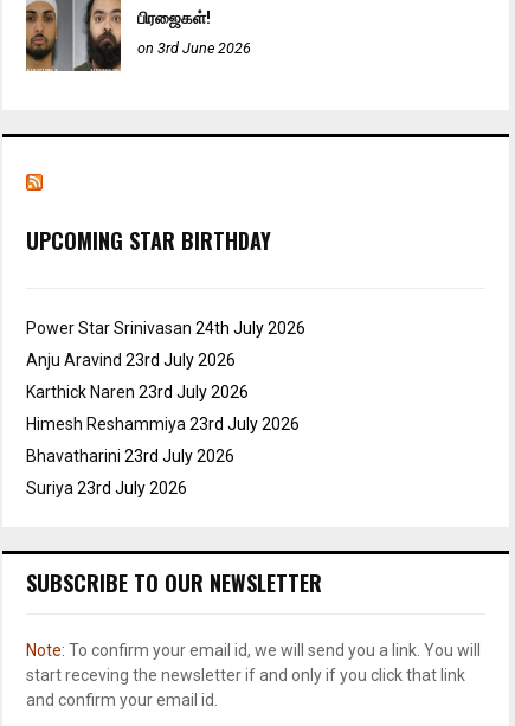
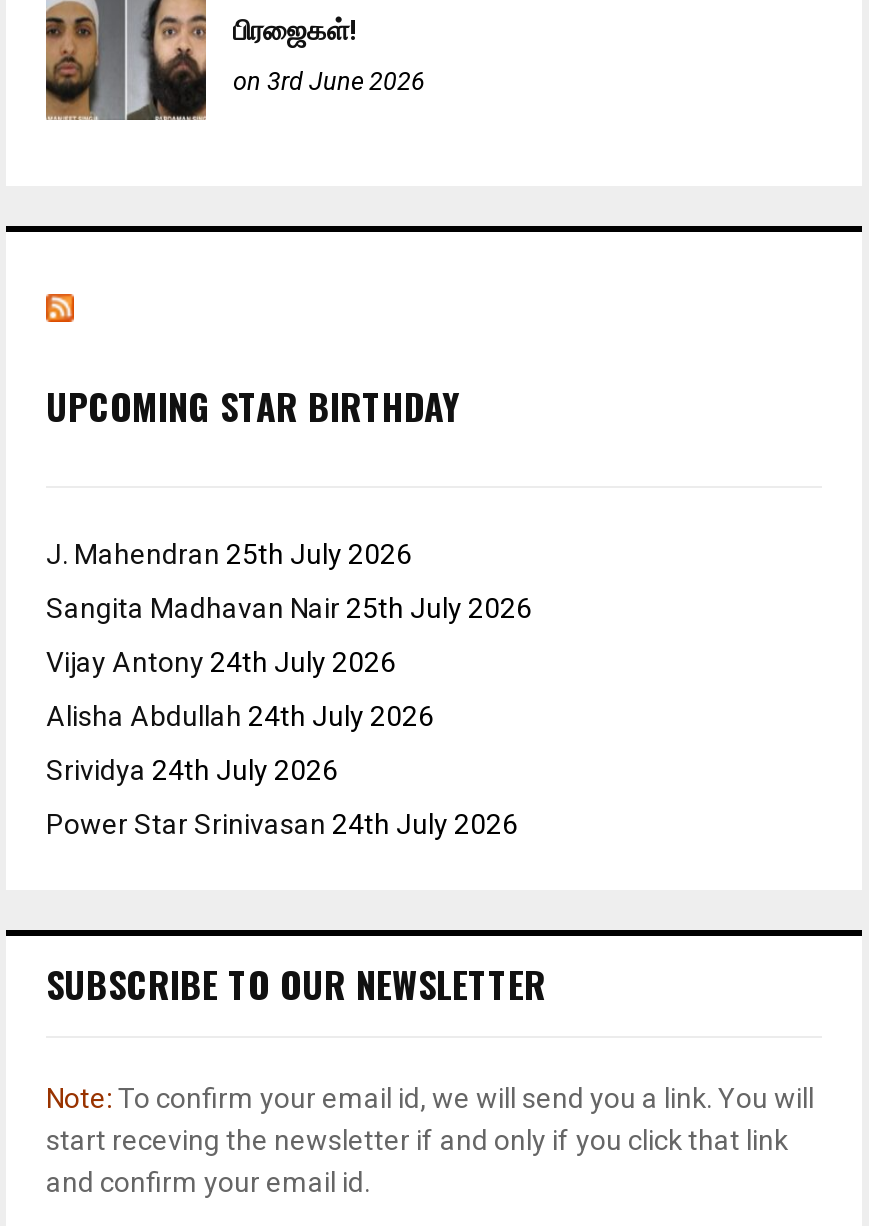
+ J. Mahendran 25th July 2026
+ Sangita Madhavan Nair 25th July 2026
+ Vijay Antony 24th July 2026
+ Alisha Abdullah 24th July 2026
+ Srividya 24th July 2026

moved down: Power Star Srinivasan 24th July 2026

- Anju Aravind 23rd July 2026
- Karthick Naren 23rd July 2026
- Himesh Reshammiya 23rd July 2026
- Bhavatharini 23rd July 2026
- Suriya 23rd July 2026
